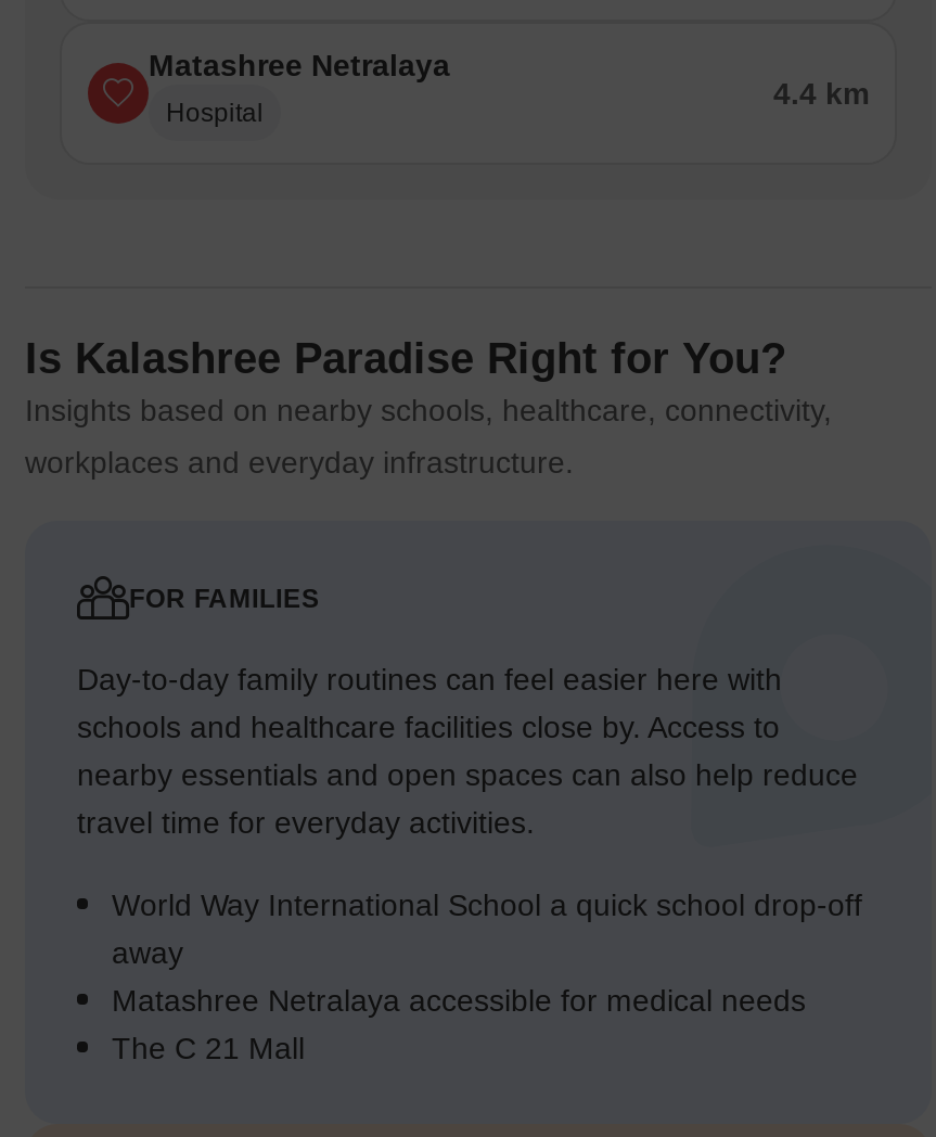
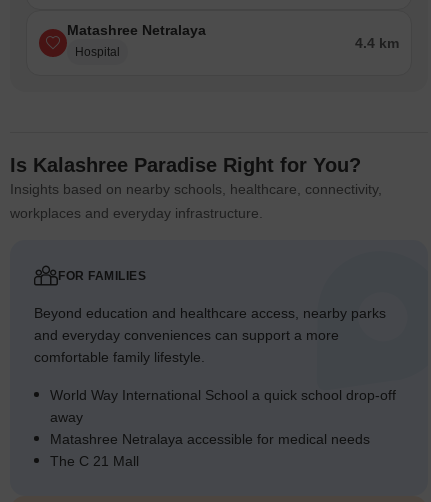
- Day-to-day family routines can feel easier here with
- schools and healthcare facilities close by. Access to
- nearby essentials and open spaces can also help reduce
- travel time for everyday activities.
+ Beyond education and healthcare access, nearby parks
+ and everyday conveniences can support a more
+ comfortable family lifestyle.
